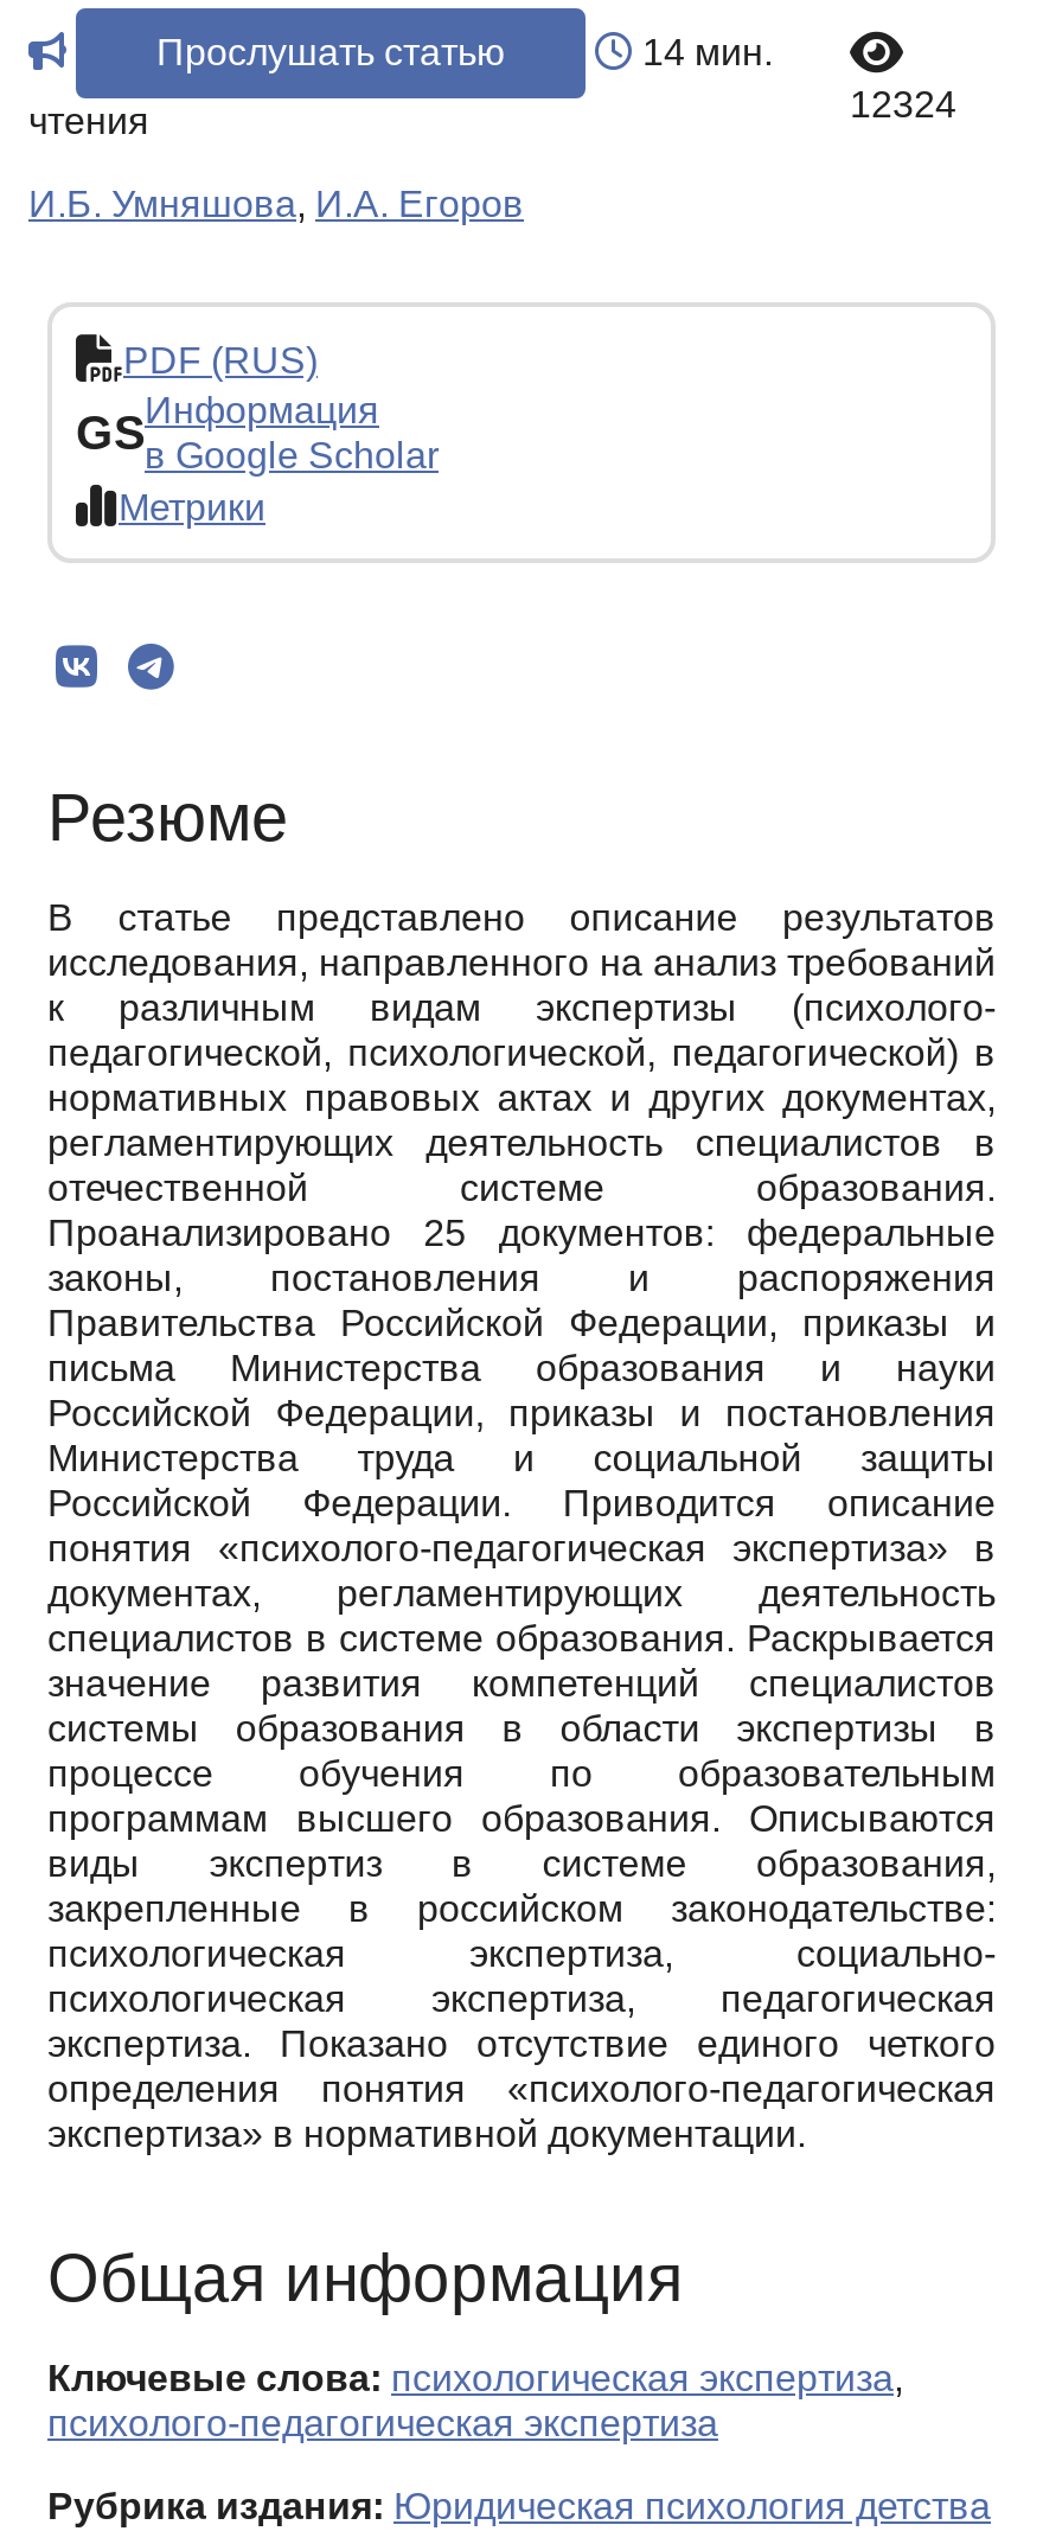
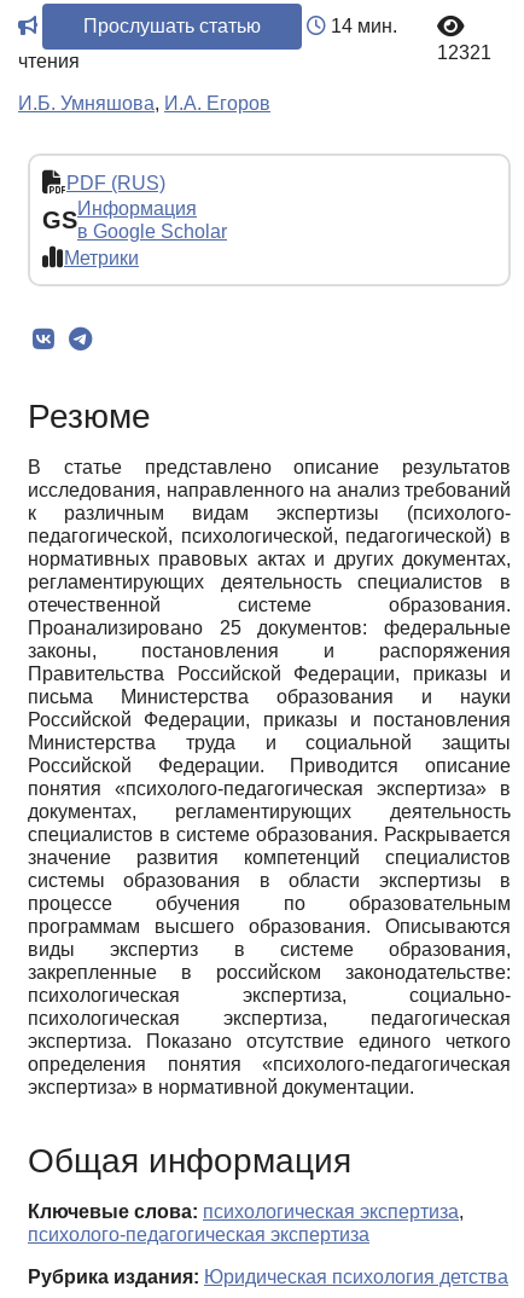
- 12324
+ 12321
